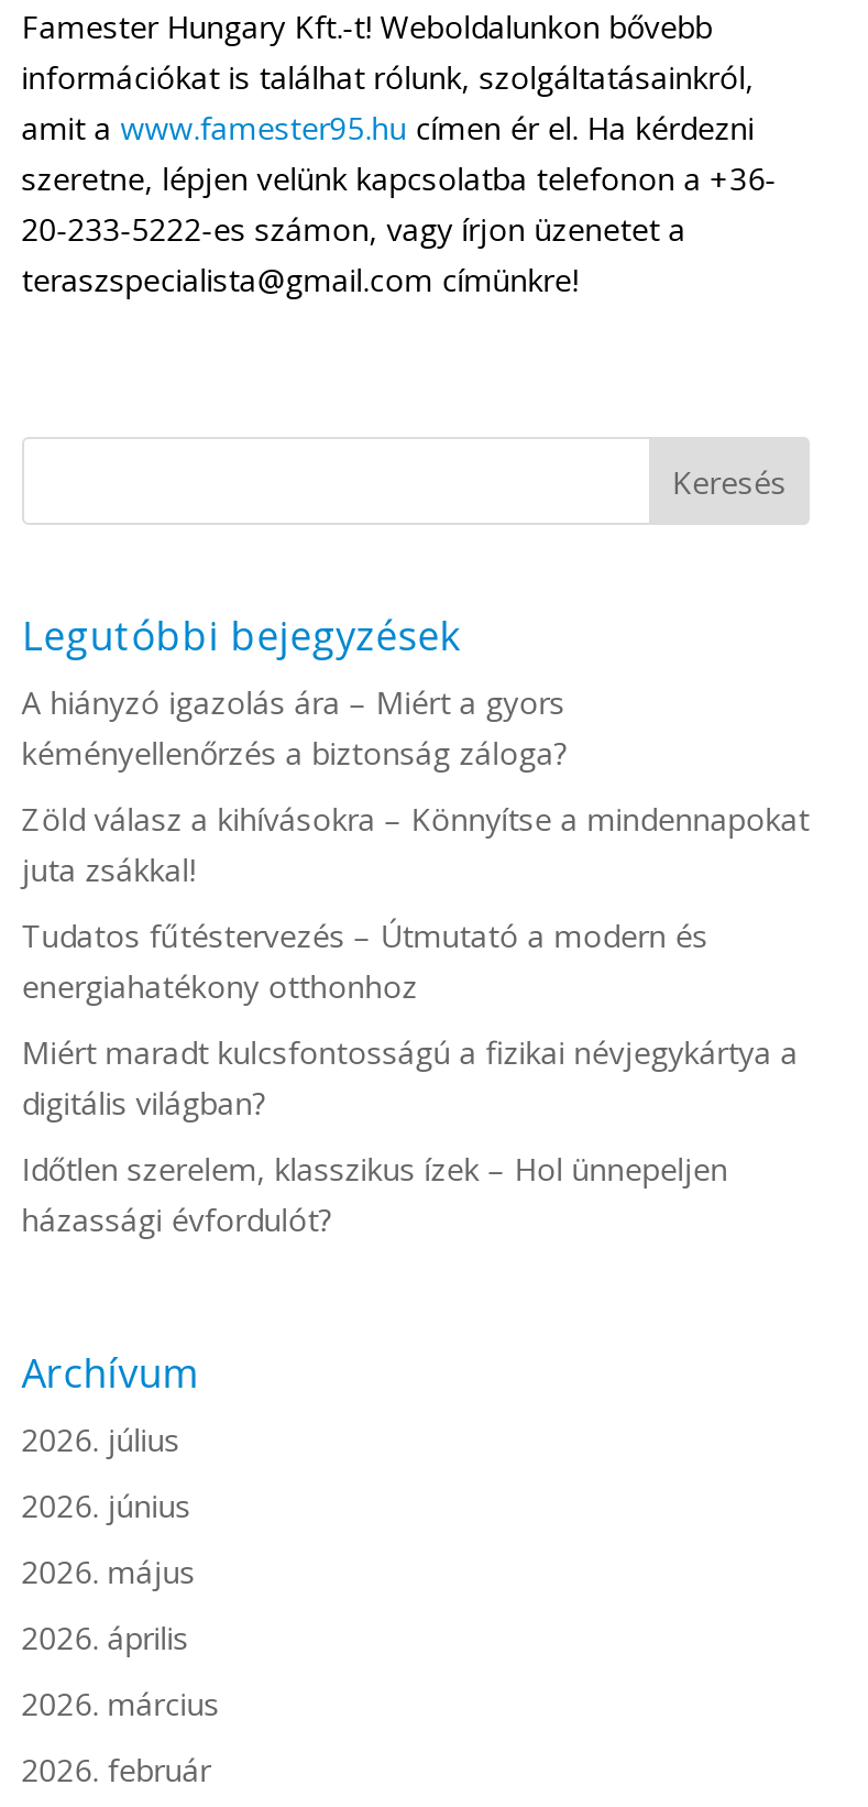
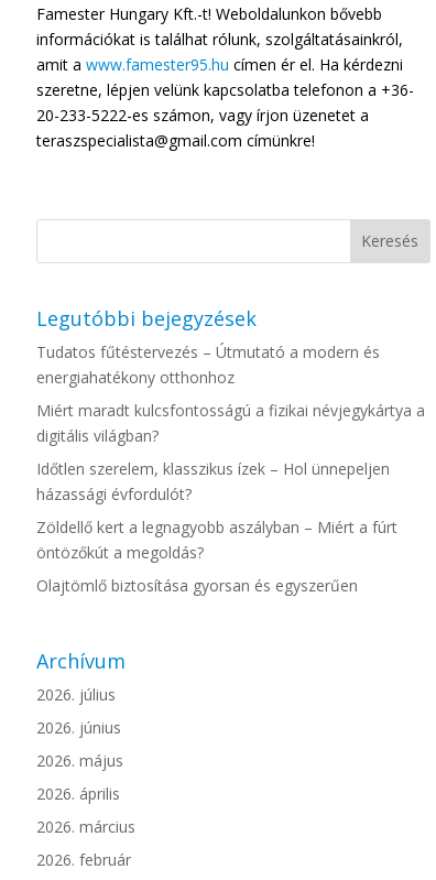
- A hiányzó igazolás ára – Miért a gyors
- kéményellenőrzés a biztonság záloga?
- Zöld válasz a kihívásokra – Könnyítse a mindennapokat
- juta zsákkal!

moved up: Tudatos fűtéstervezés – Útmutató a modern és | energiahatékony otthonhoz | Miért maradt kulcsfontosságú a fizikai névjegykártya a | digitális világban? | Időtlen szerelem, klasszikus ízek – Hol ünnepeljen | házassági évfordulót?

+ Zöldellő kert a legnagyobb aszályban – Miért a fúrt
+ öntözőkút a megoldás?
+ Olajtömlő biztosítása gyorsan és egyszerűen
